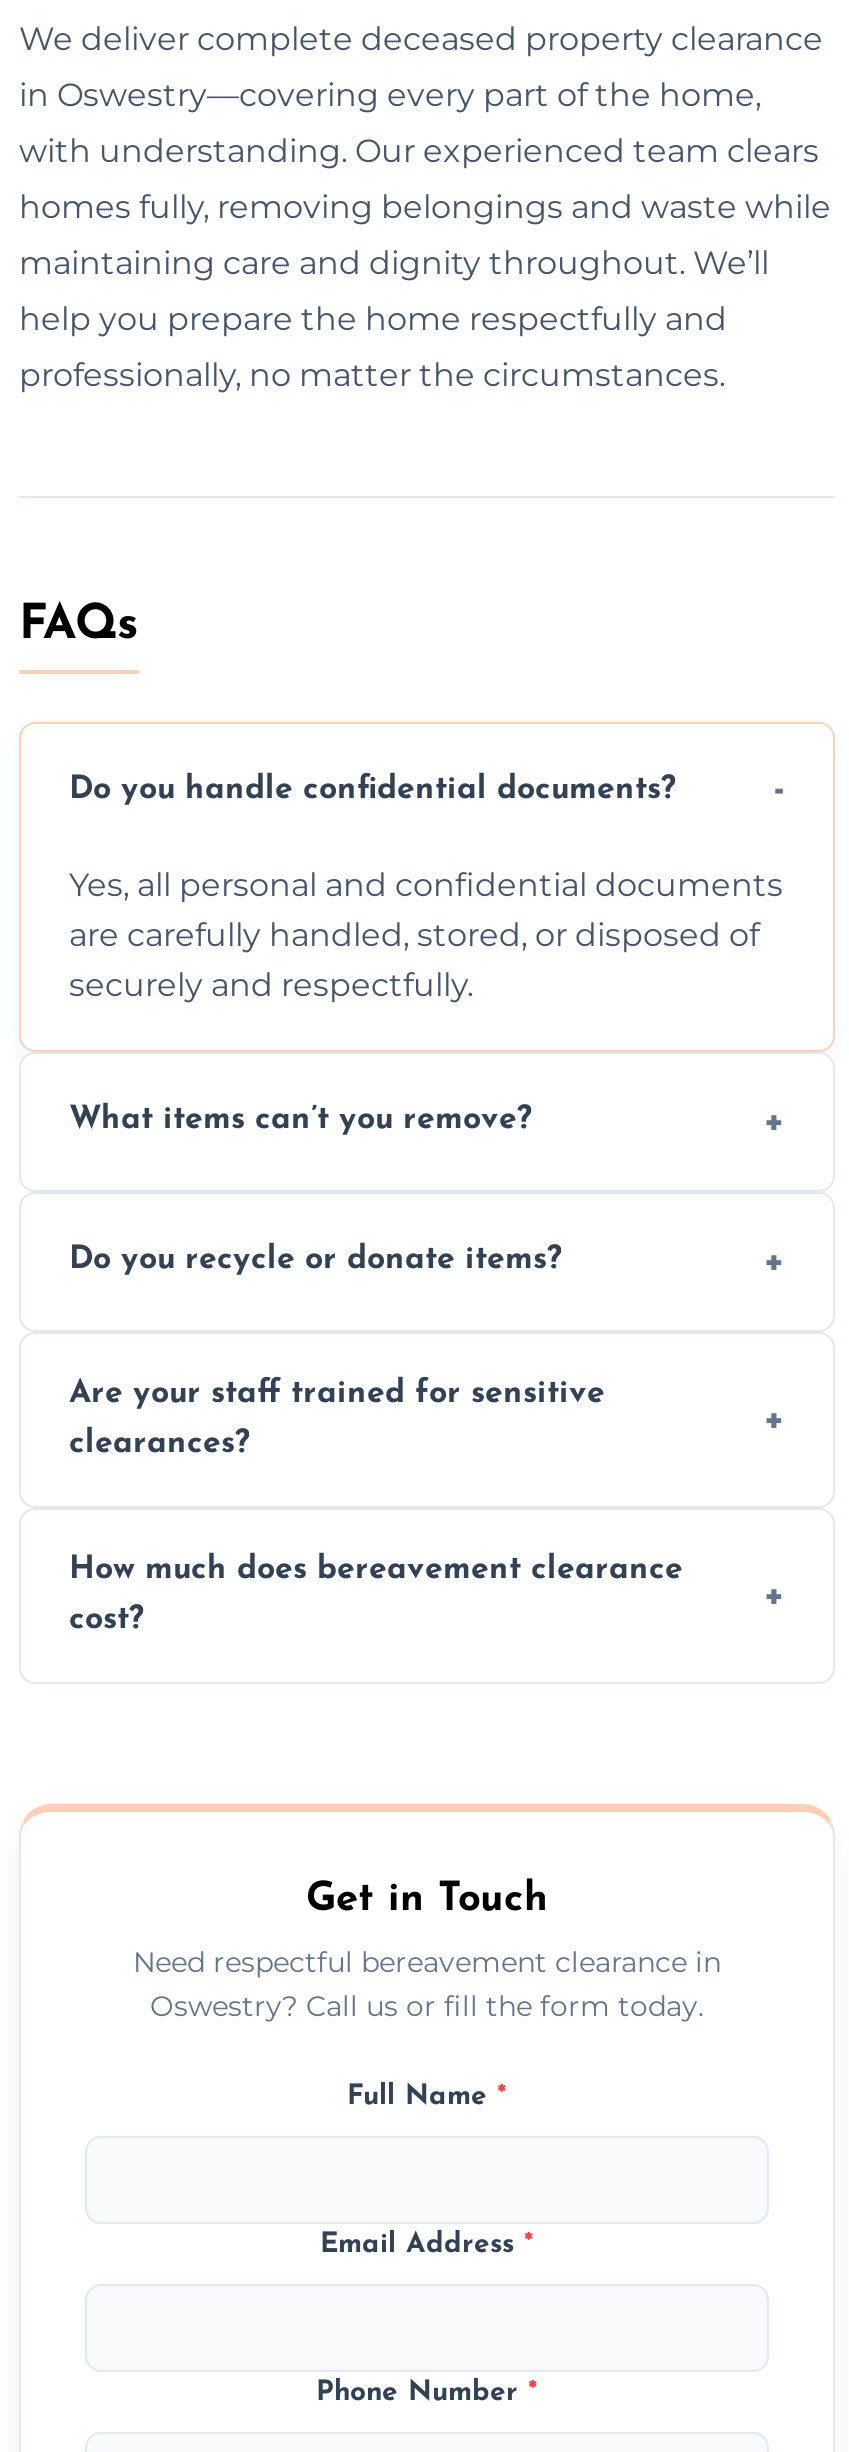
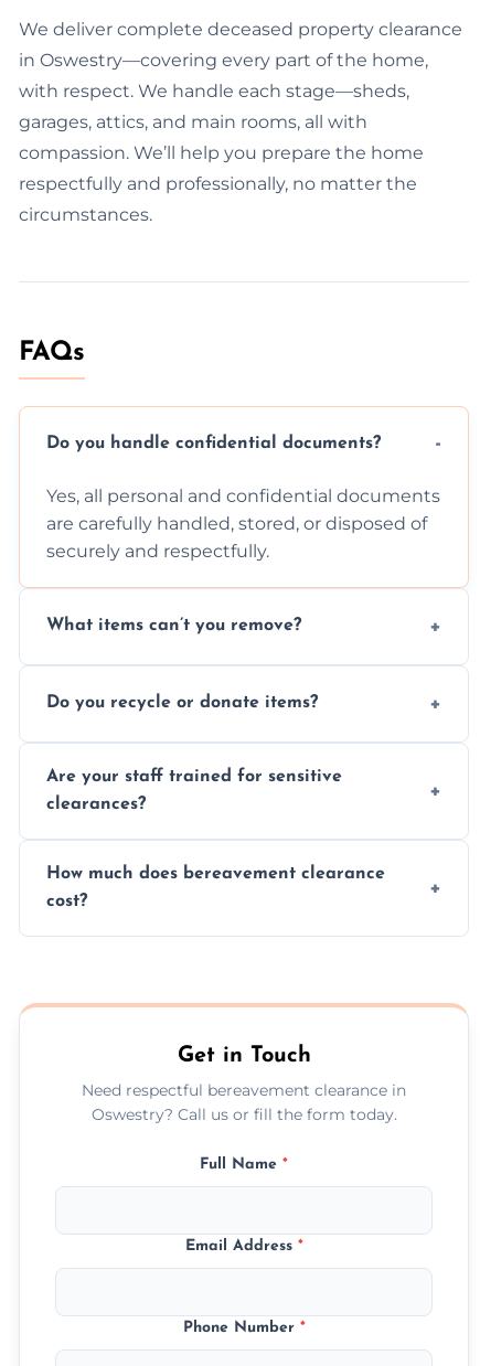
- with understanding. Our experienced team clears
+ with respect. We handle each stage—sheds,

- homes fully, removing belongings and waste while
+ garages, attics, and main rooms, all with

- maintaining care and dignity throughout. We’ll
+ compassion. We’ll help you prepare the home

- help you prepare the home respectfully and
+ respectfully and professionally, no matter the

- professionally, no matter the circumstances.
+ circumstances.
